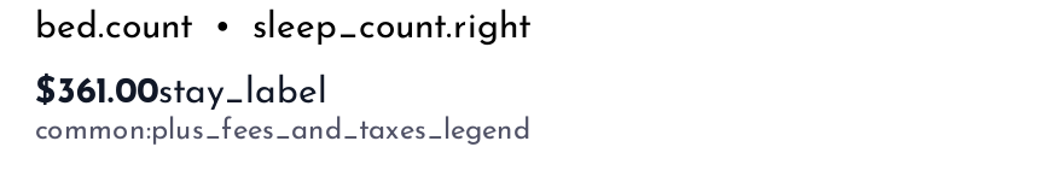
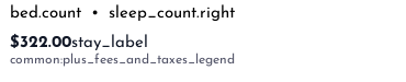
- $361.00stay_label
+ $322.00stay_label
